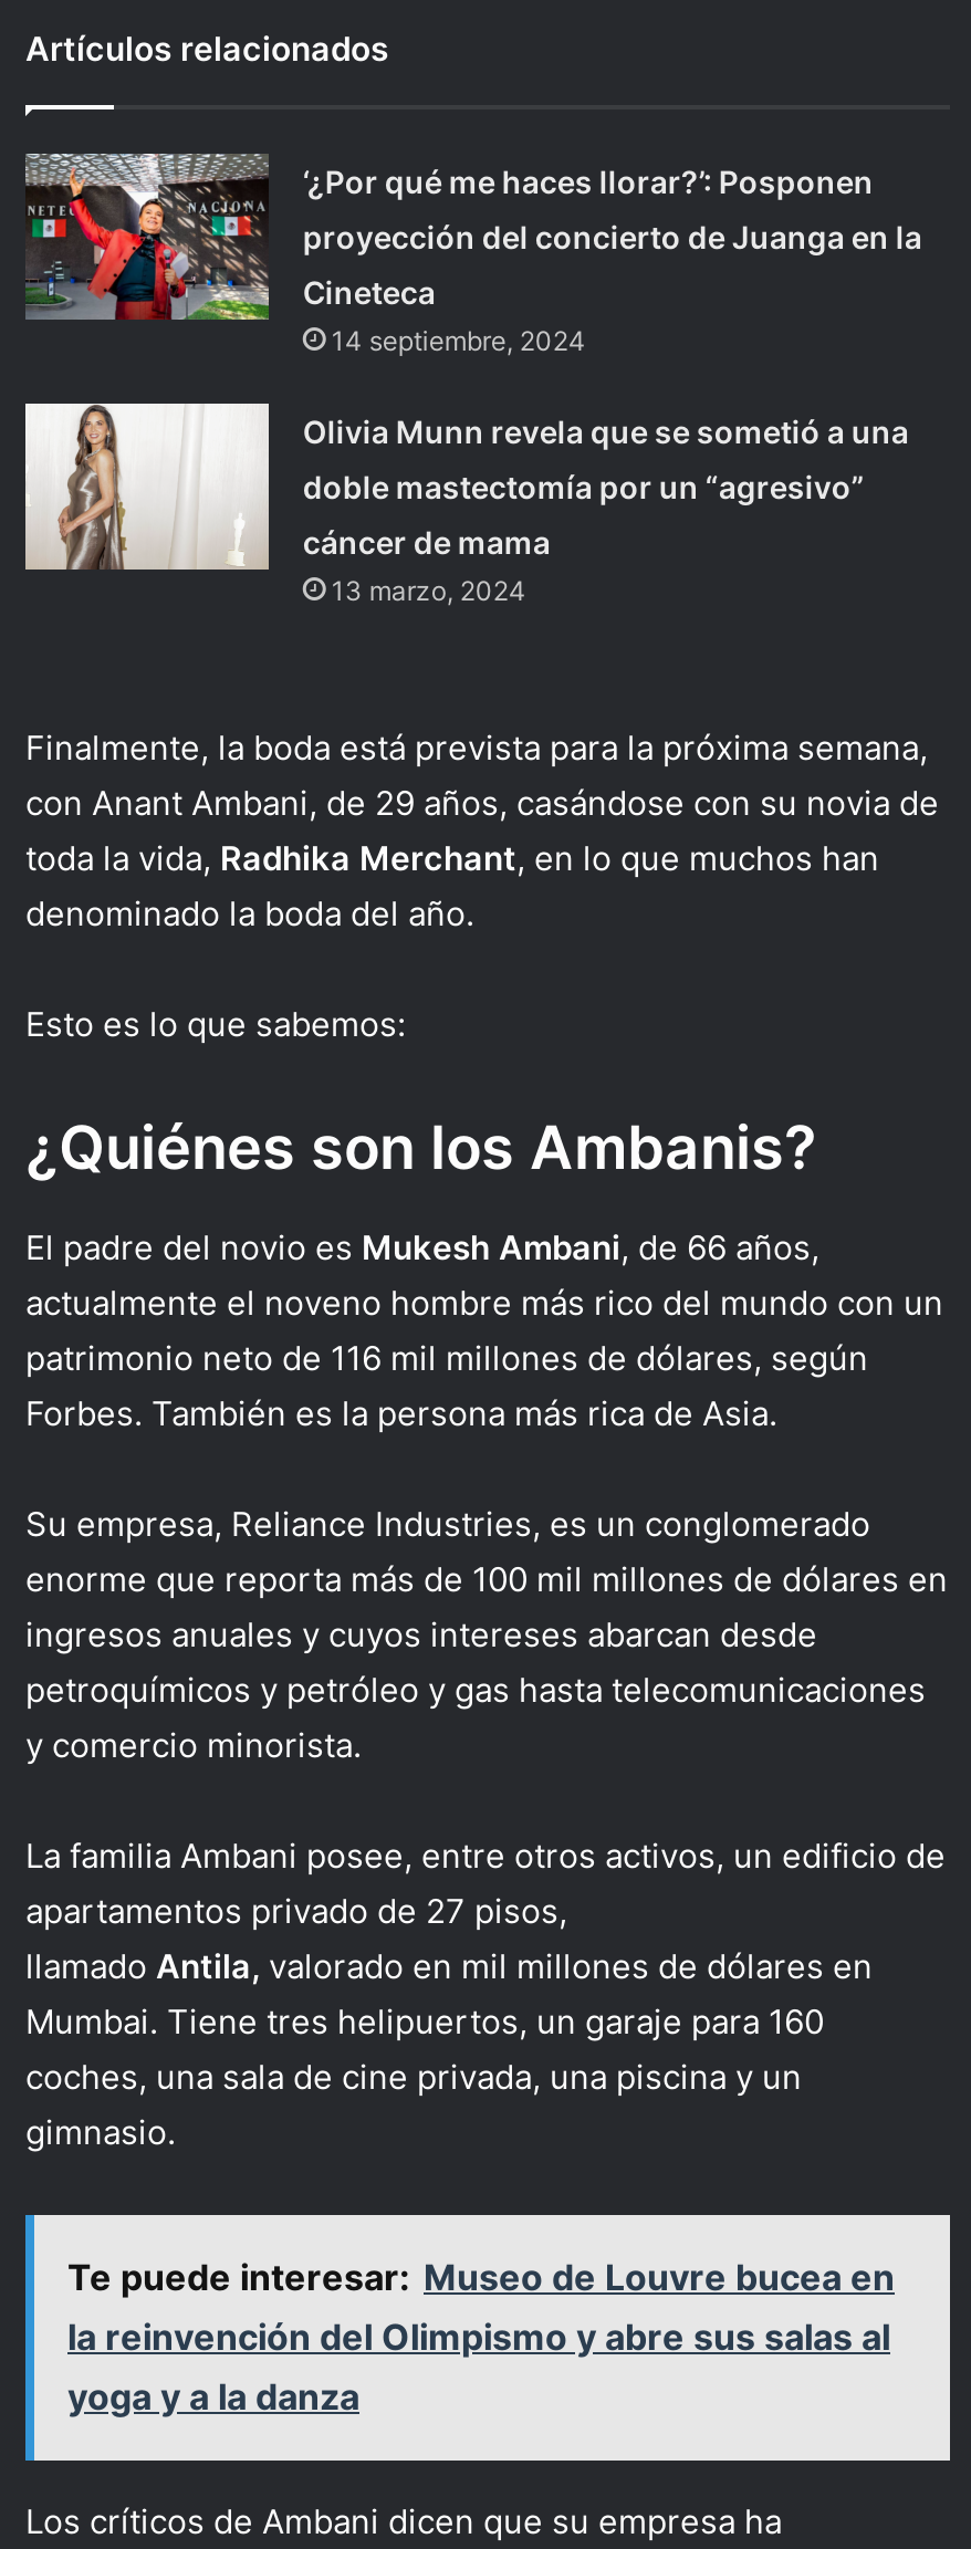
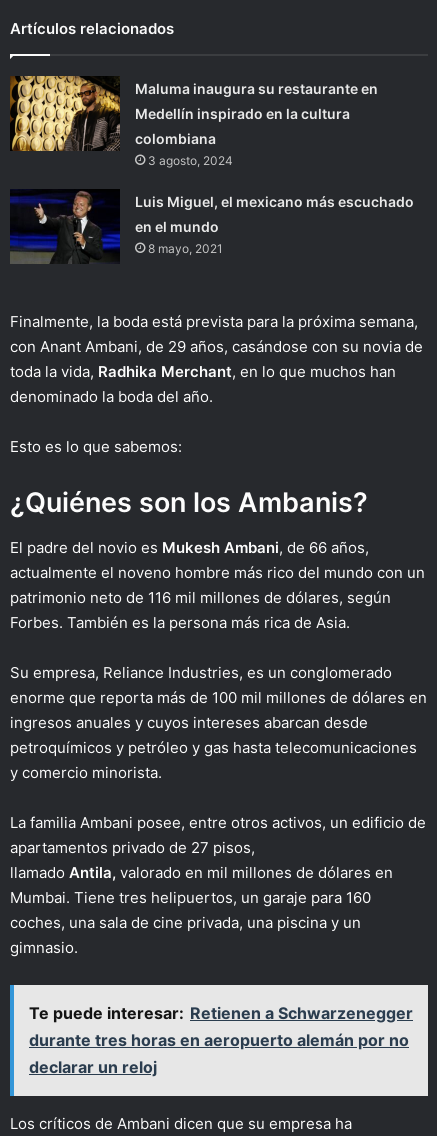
- [image]
- ‘¿Por qué me haces llorar?’: Posponen
- proyección del concierto de Juanga en la
- Cineteca
- 14 septiembre, 2024
- Olivia Munn revela que se sometió a una
- doble mastectomía por un “agresivo”
- cáncer de mama
- 13 marzo, 2024
+ [image]
+ Maluma inaugura su restaurante en
+ Medellín inspirado en la cultura
+ colombiana
+ 3 agosto, 2024
+ Luis Miguel, el mexicano más escuchado
+ en el mundo
+ 8 mayo, 2021

- [image]
+ [image]

- Te puede interesar: Museo de Louvre bucea en
- la reinvención del Olimpismo y abre sus salas al
- yoga y a la danza
+ Te puede interesar: Retienen a Schwarzenegger
+ durante tres horas en aeropuerto alemán por no
+ declarar un reloj
